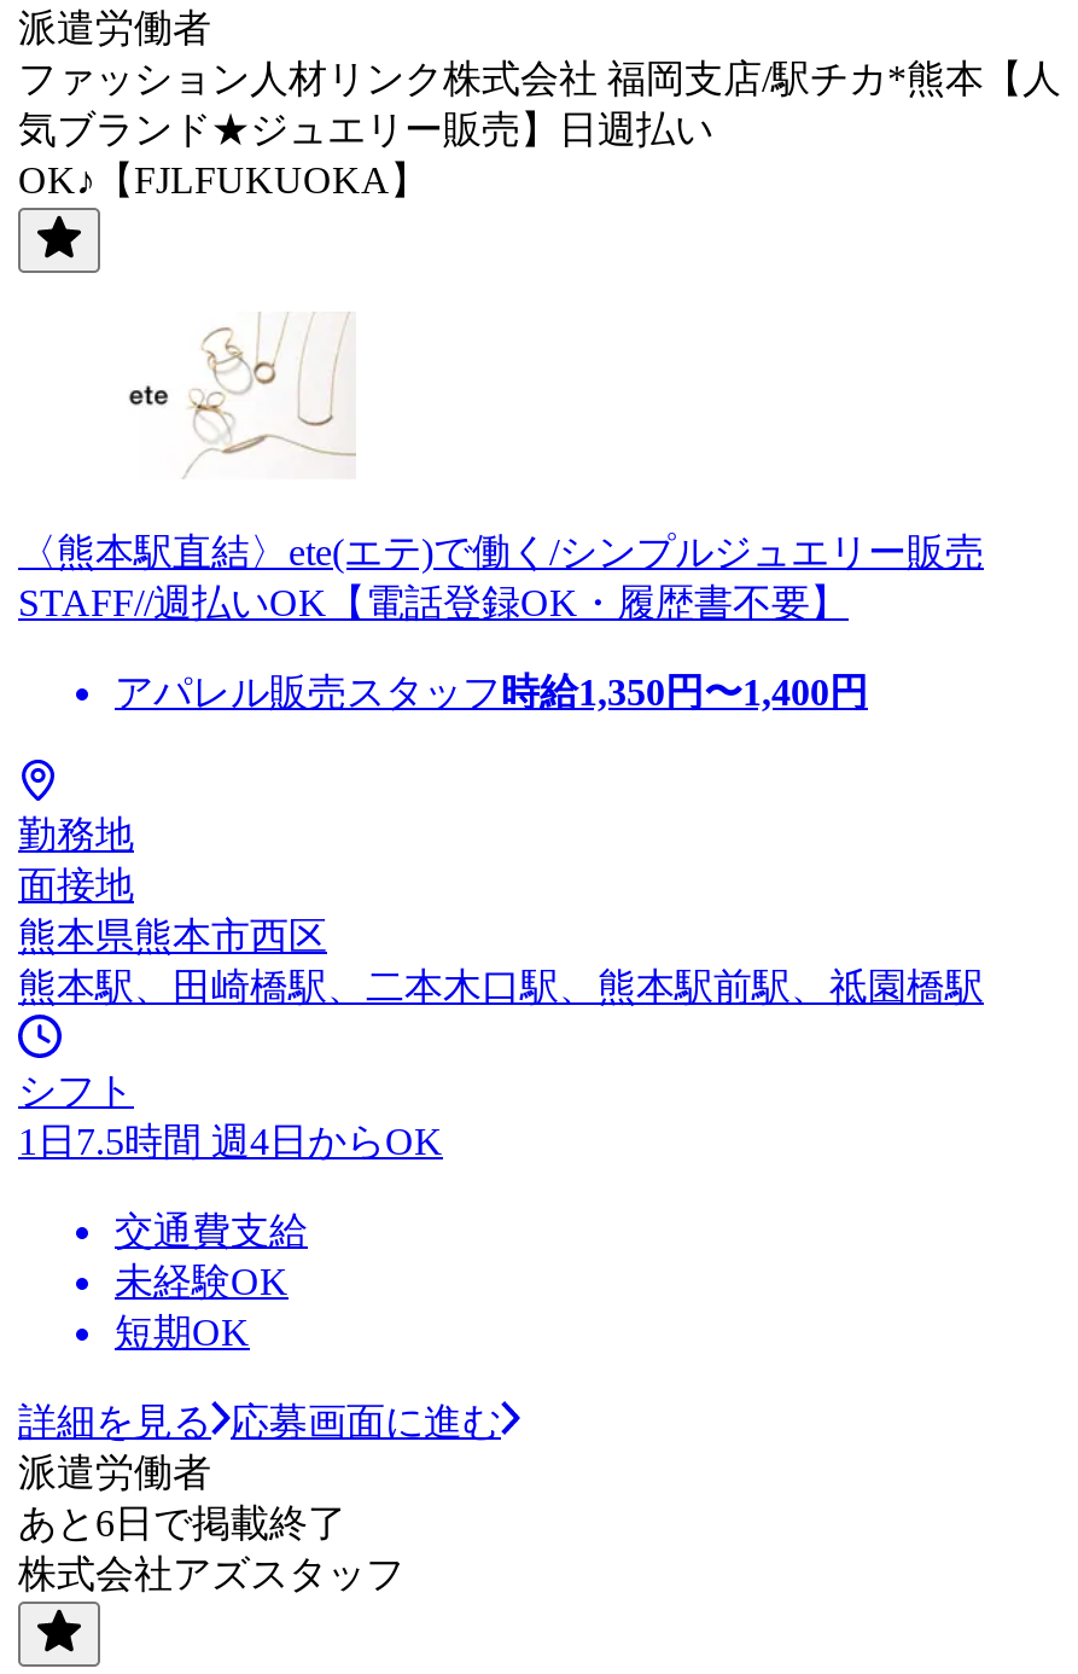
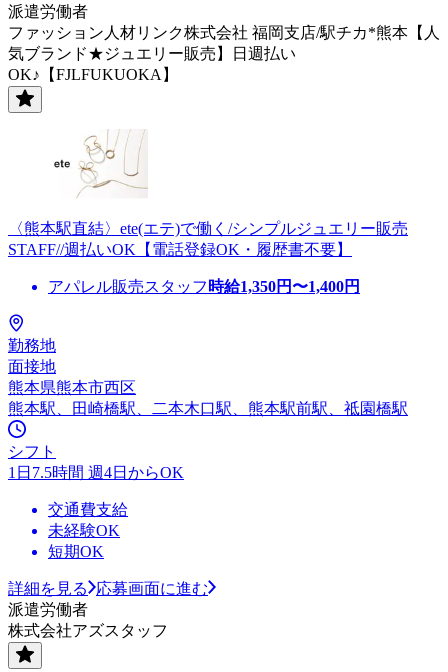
- あと6日で掲載終了
